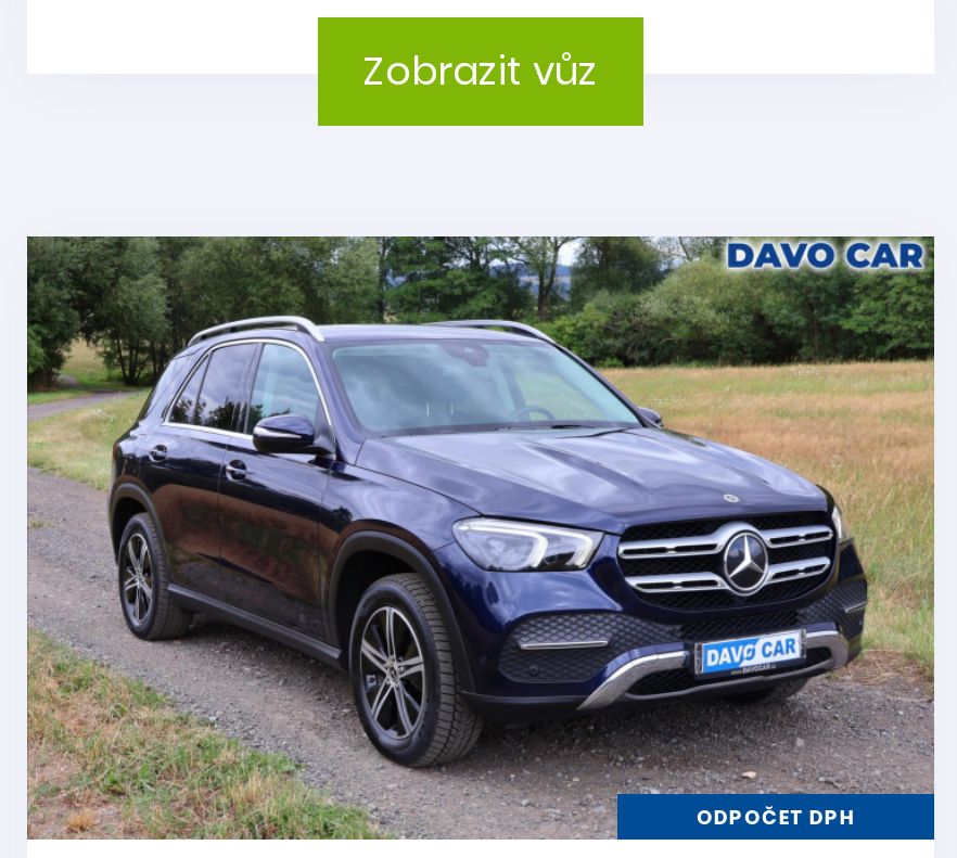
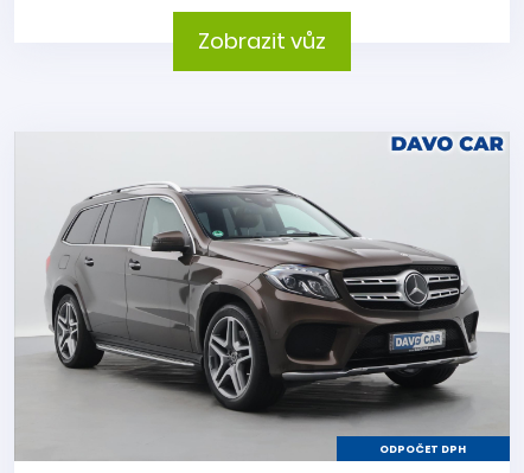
- [image]
+ [image]
